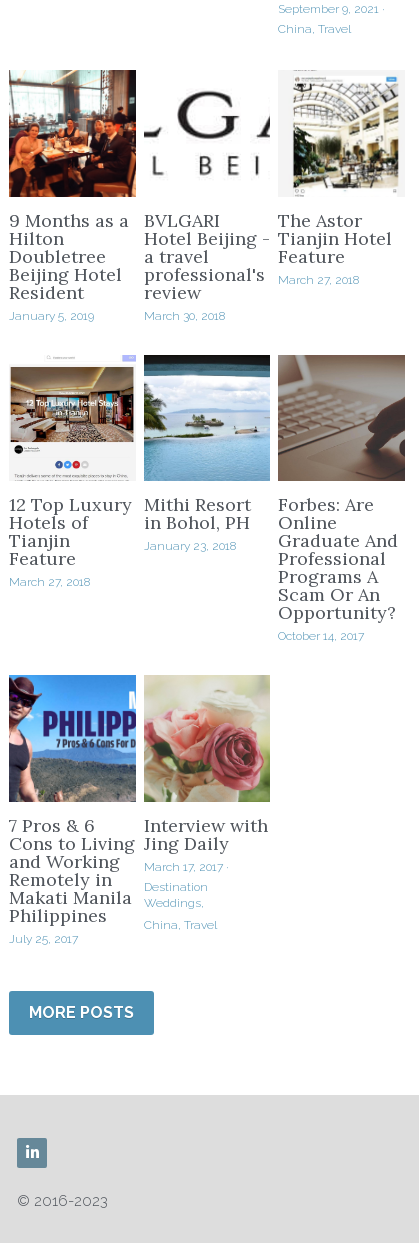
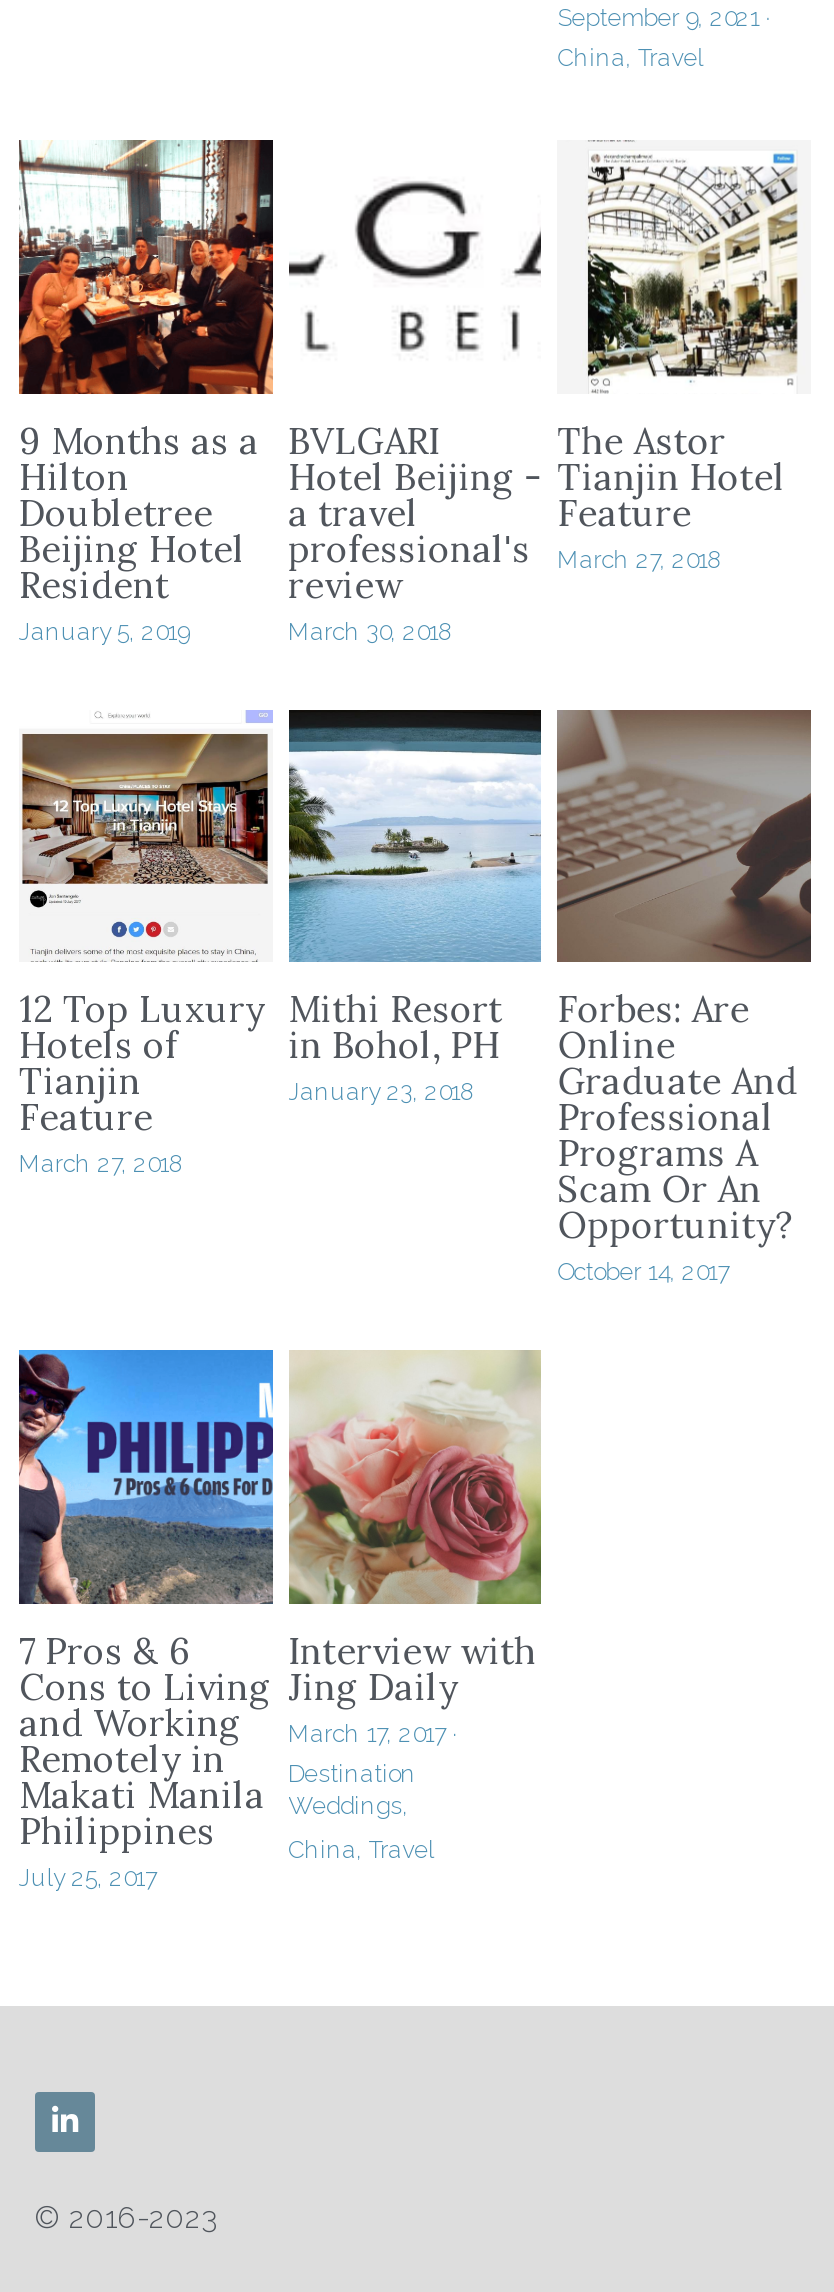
- MORE POSTS
